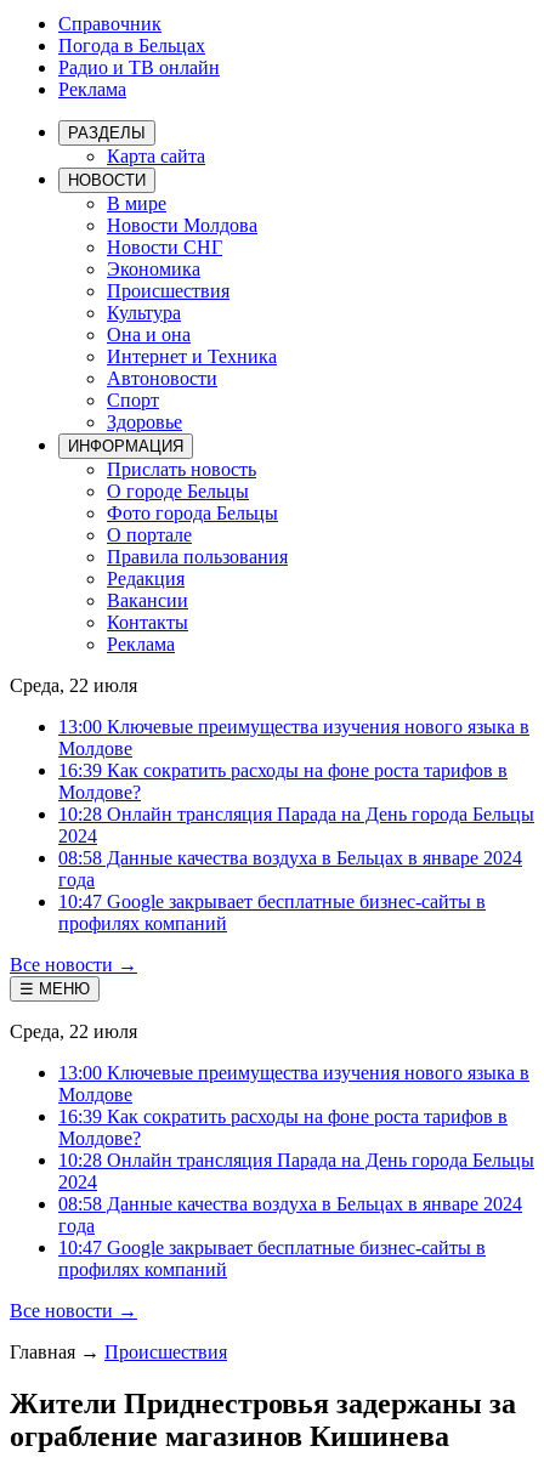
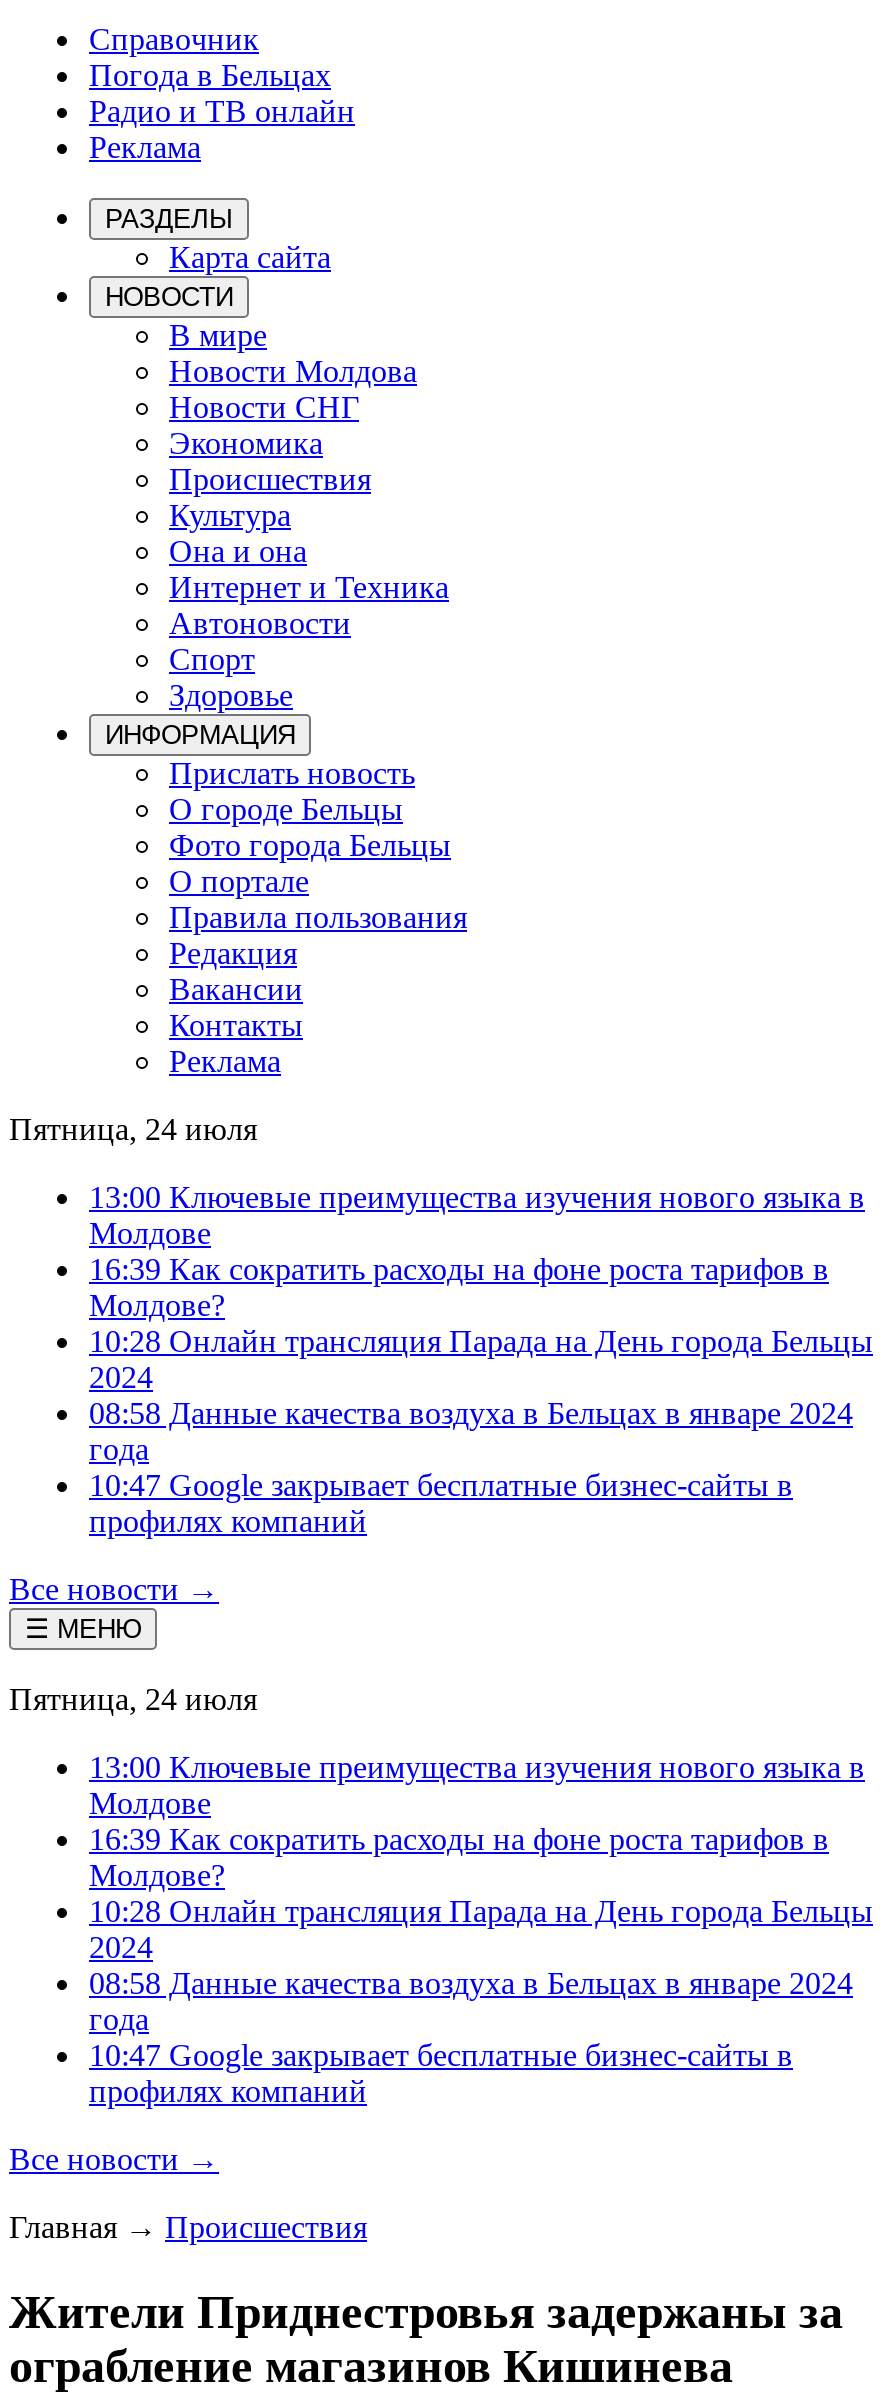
- Среда, 22 июля
+ Пятница, 24 июля

- Среда, 22 июля
+ Пятница, 24 июля
